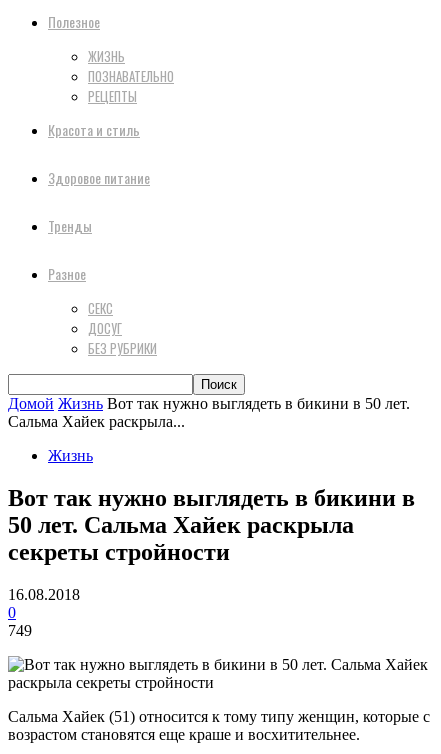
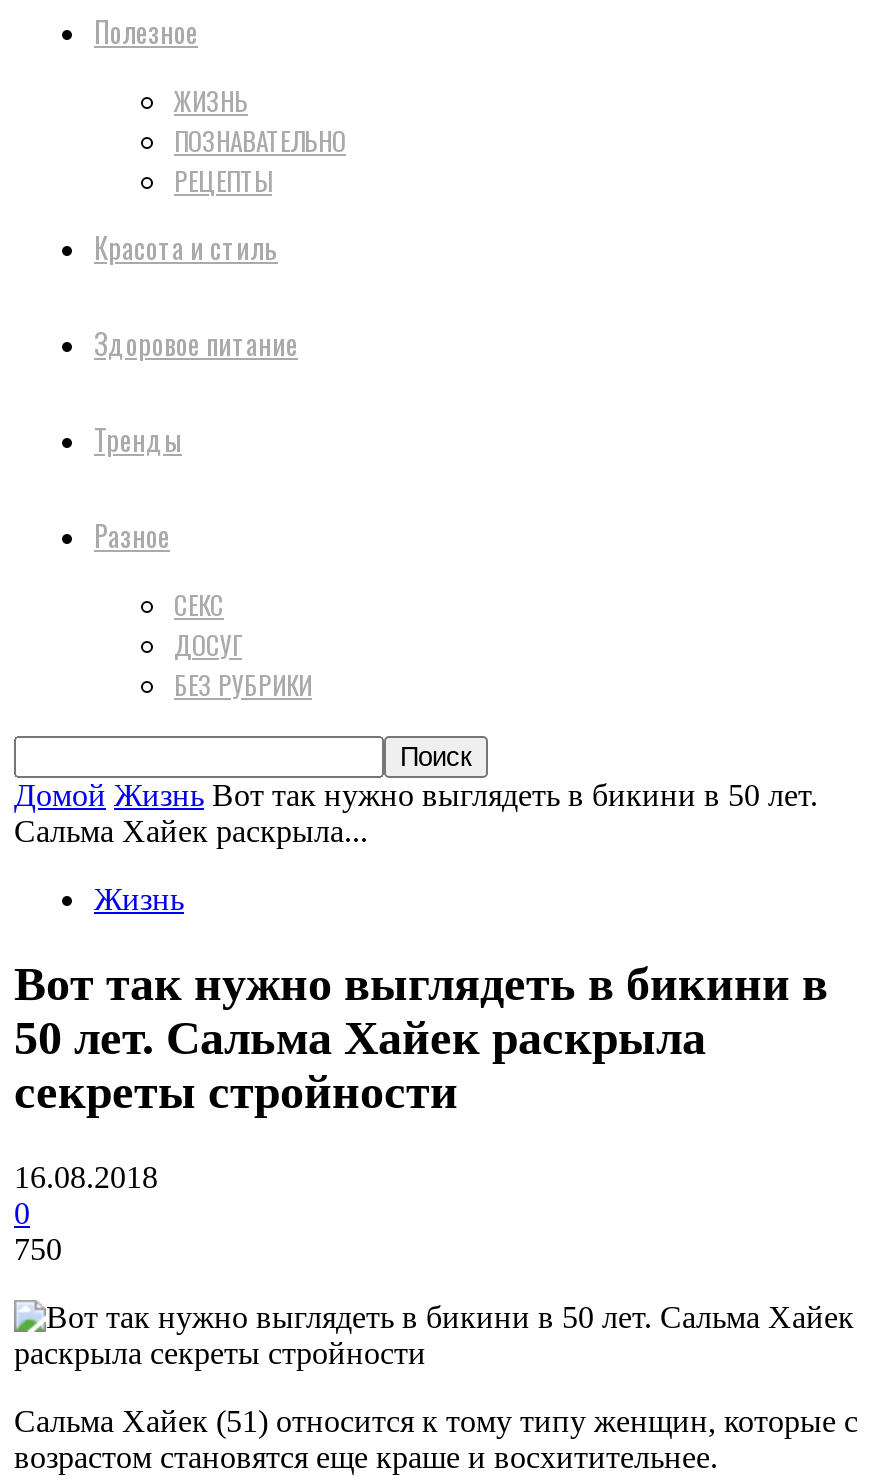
- 749
+ 750
